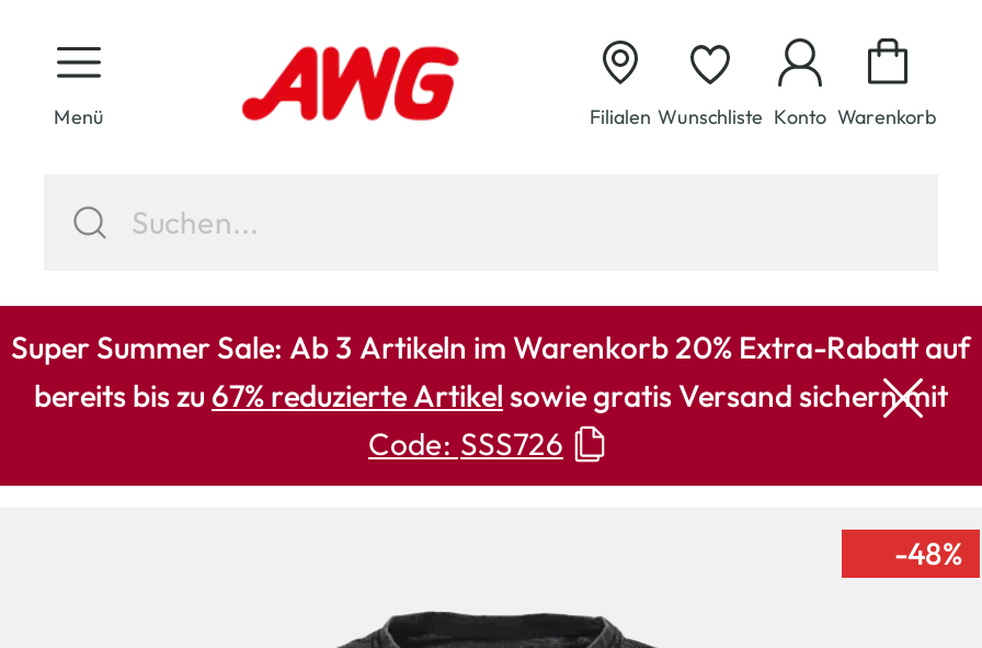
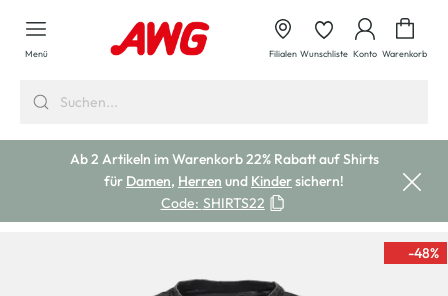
- Super Summer Sale: Ab 3 Artikeln im Warenkorb 20% Extra-Rabatt auf
- bereits bis zu 67% reduzierte Artikel sowie gratis Versand sichern mit
- Code: SSS726
+ Ab 2 Artikeln im Warenkorb 22% Rabatt auf Shirts
+ für Damen, Herren und Kinder sichern!
+ Code: SHIRTS22
